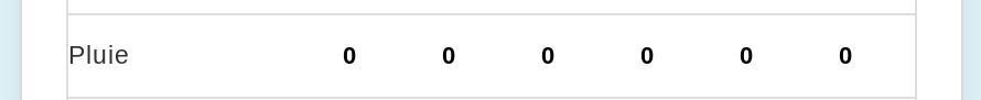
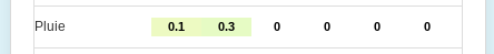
- 0
+ 0.1

- 0
+ 0.3
